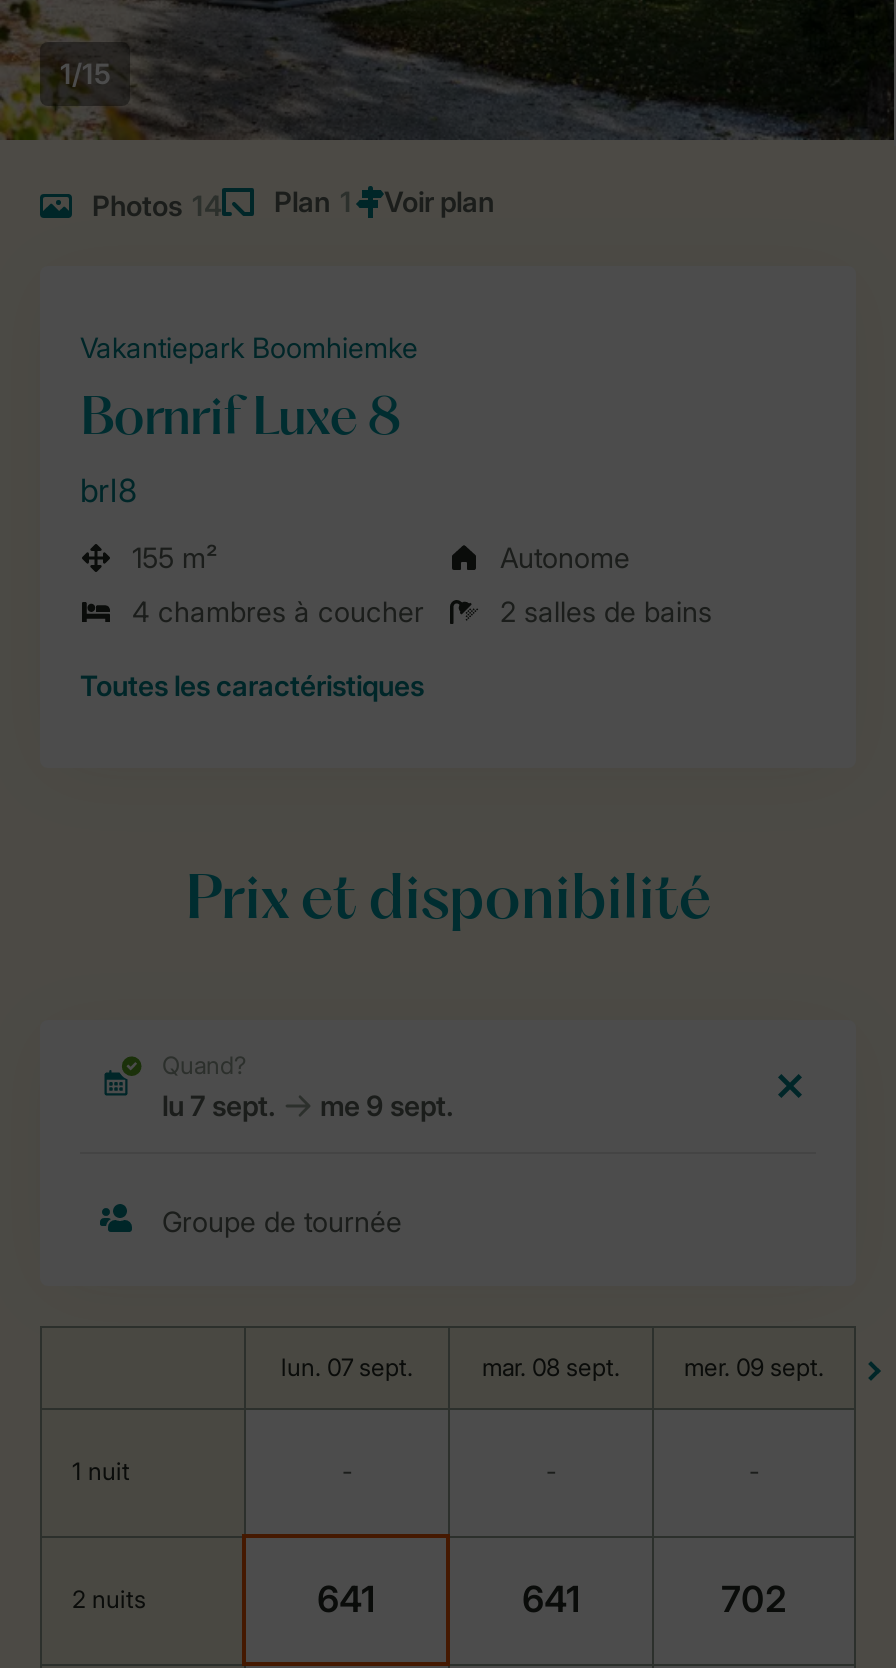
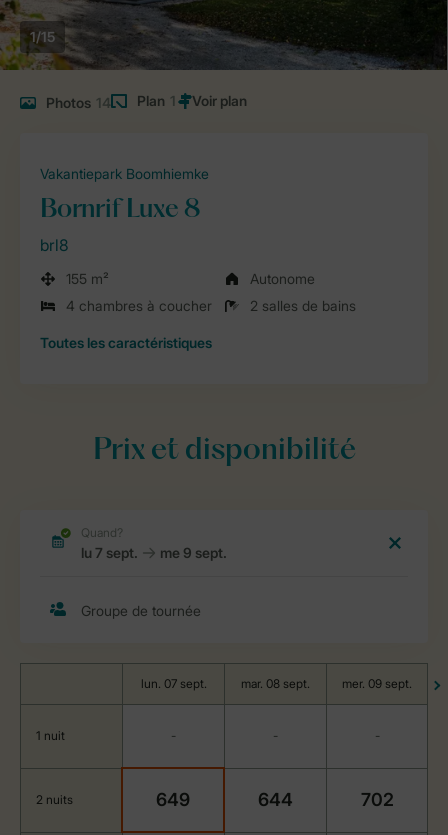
- 641
+ 649

- 641
+ 644
